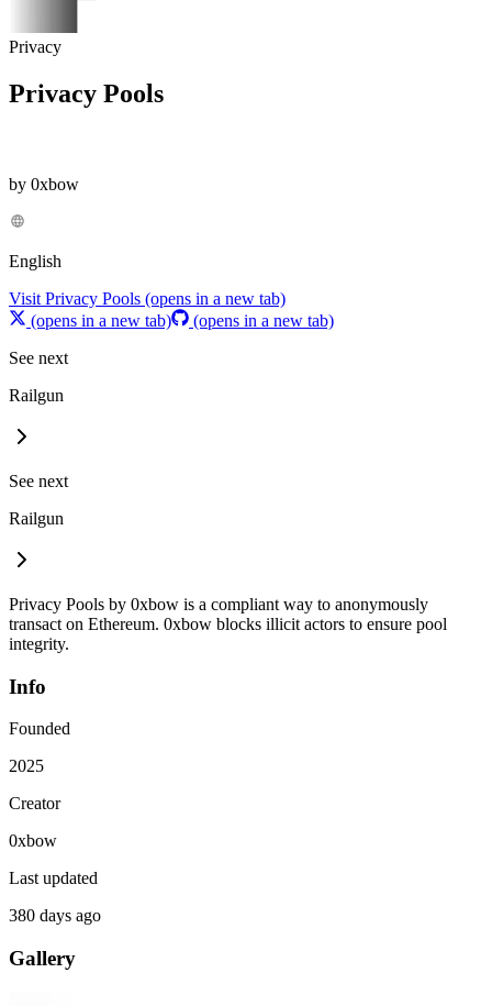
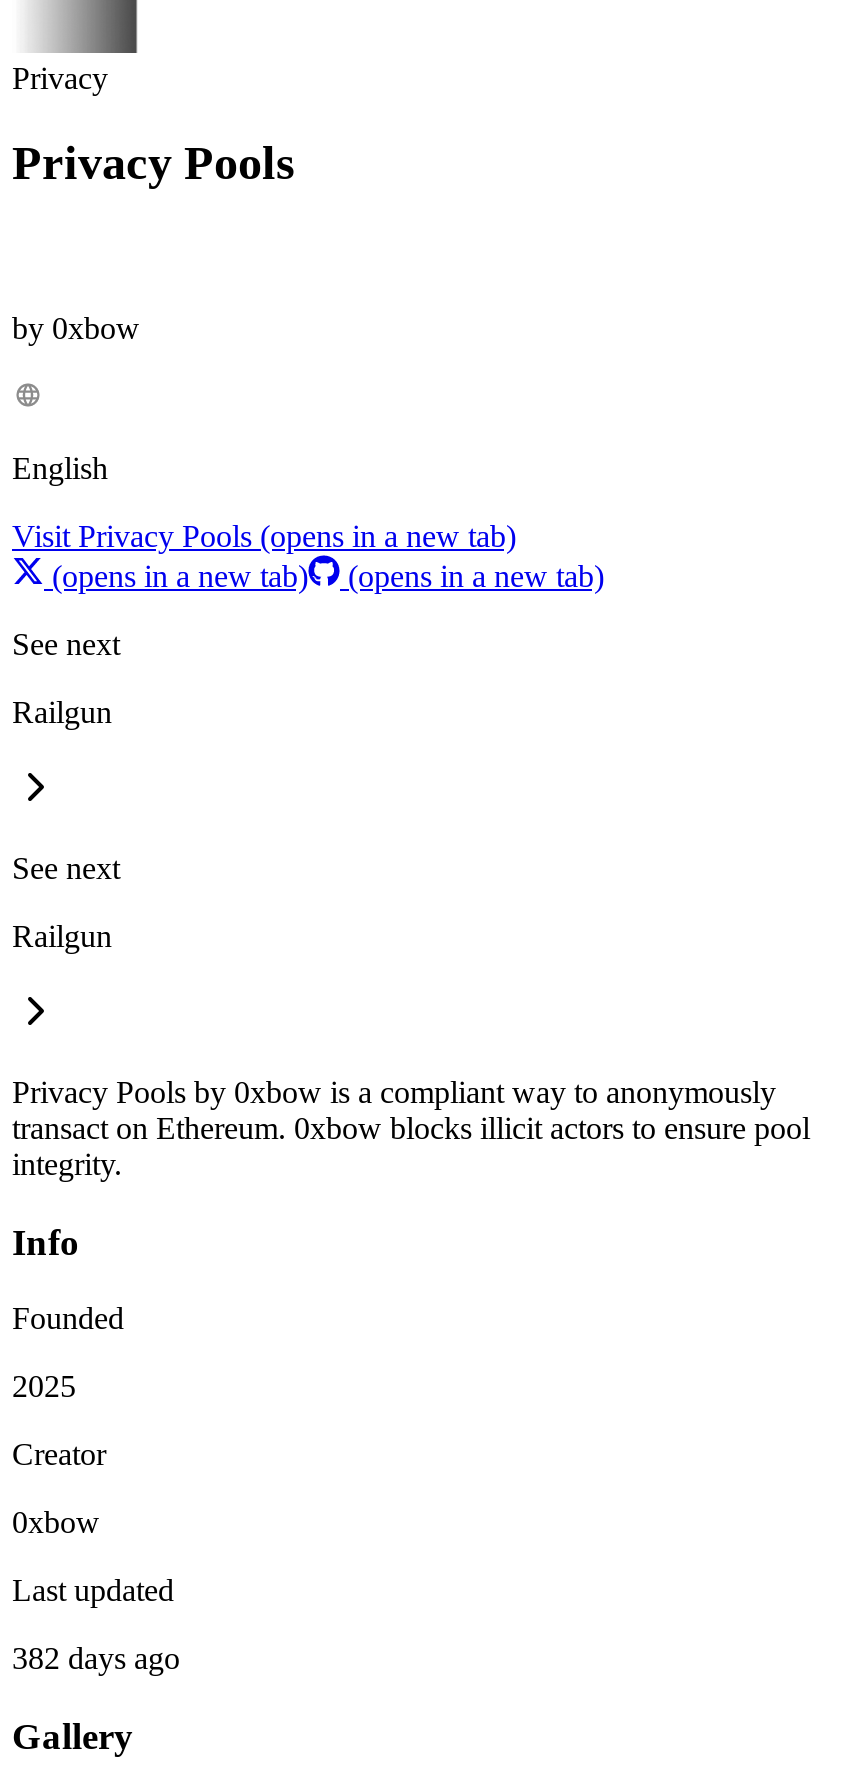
- 380 days ago
+ 382 days ago
